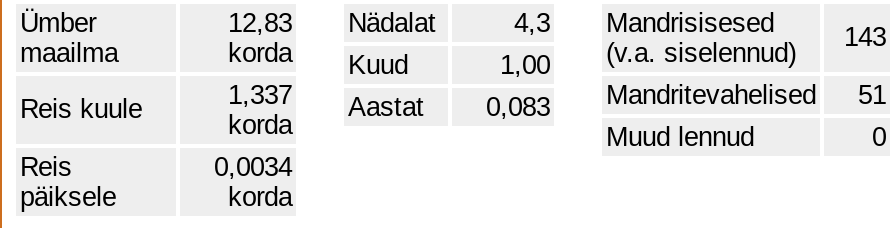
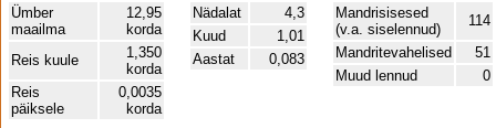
- 12,83 Nädalat
+ 12,95 Nädalat

- 143
+ 114

- 1,00 (v.a. siselennud)
+ 1,01 (v.a. siselennud)

- 1,337 Aastat
+ 1,350 Aastat

- 0,0034
+ 0,0035
